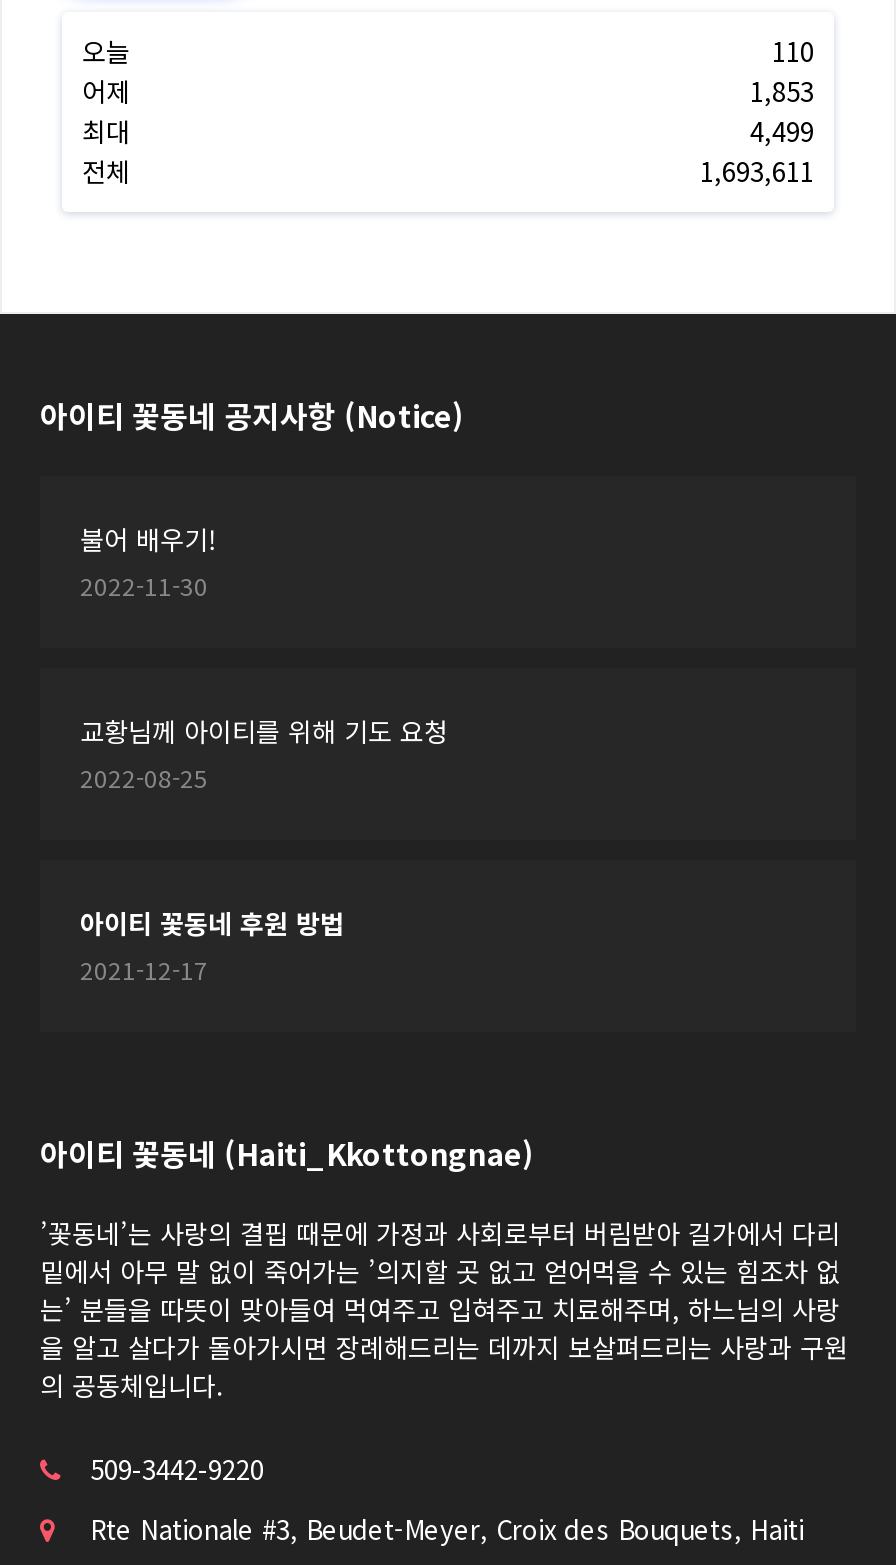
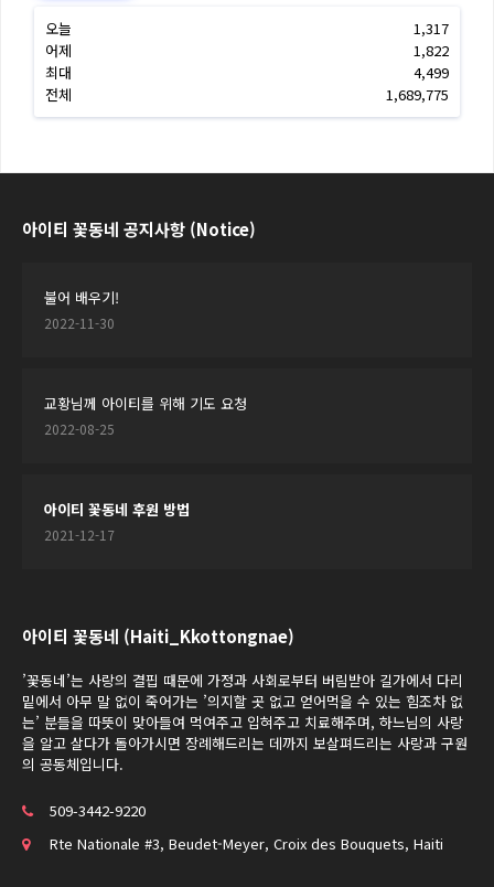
- 110
+ 1,317

- 1,853
+ 1,822

- 1,693,611
+ 1,689,775
